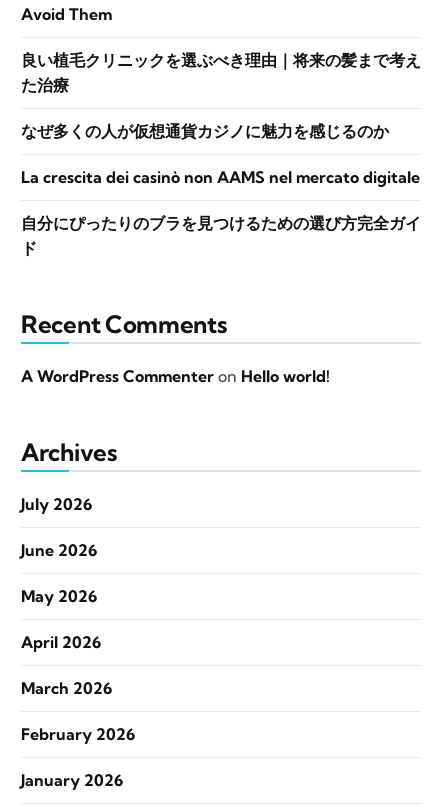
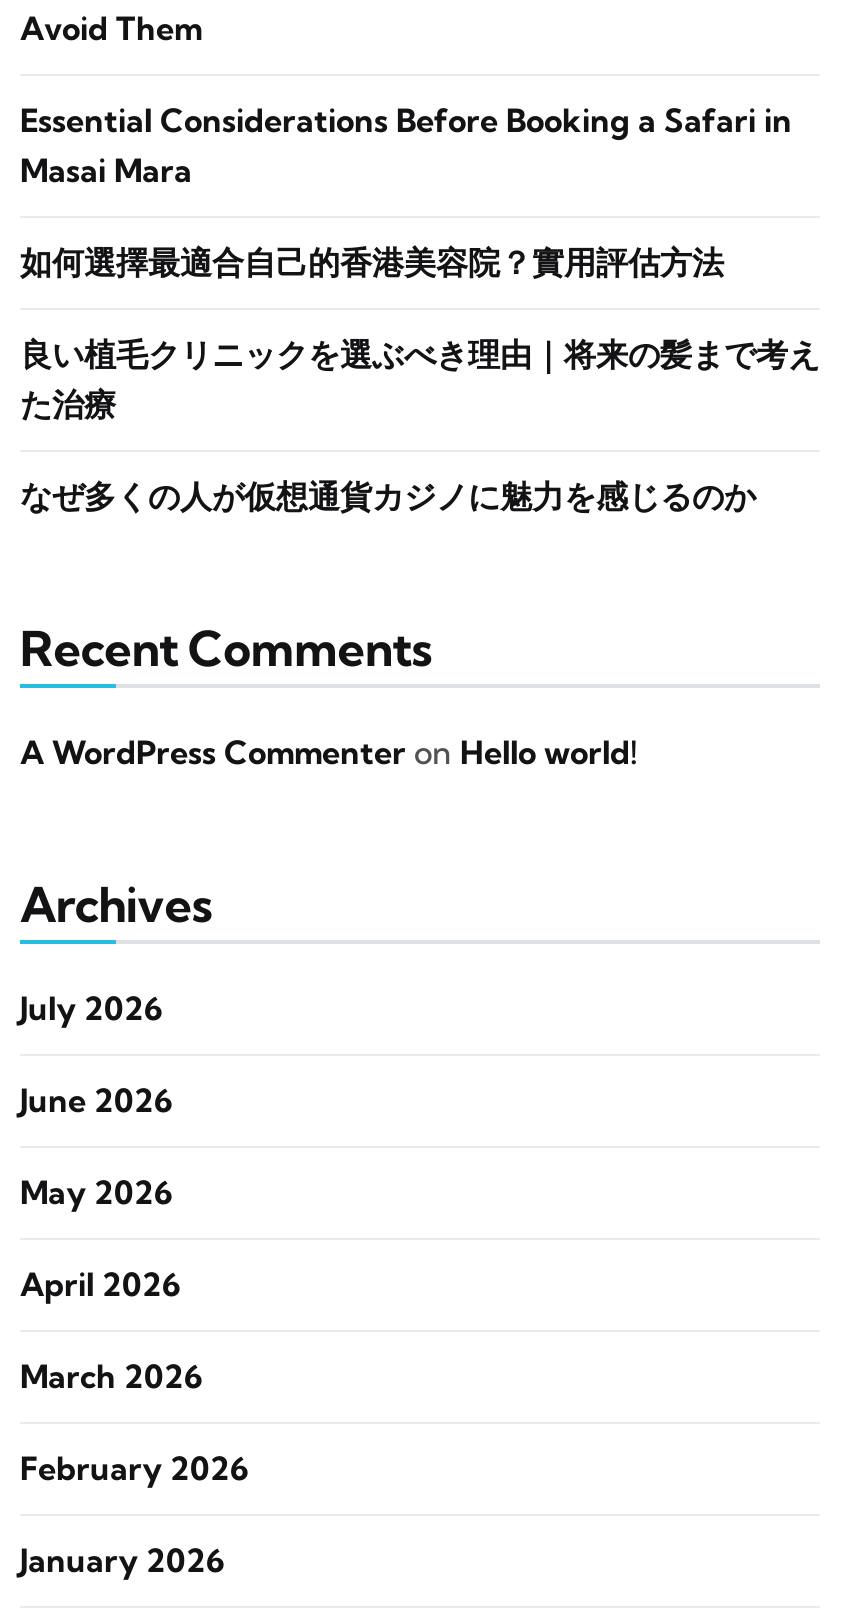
+ Essential Considerations Before Booking a Safari in
+ Masai Mara
+ 如何選擇最適合自己的香港美容院？實用評估方法

moved down: 良い植毛クリニックを選ぶべき理由｜将来の髪まで考え | た治療 | なぜ多くの人が仮想通貨カジノに魅力を感じるのか

- La crescita dei casinò non AAMS nel mercato digitale
- 自分にぴったりのブラを見つけるための選び方完全ガイ
- ド
